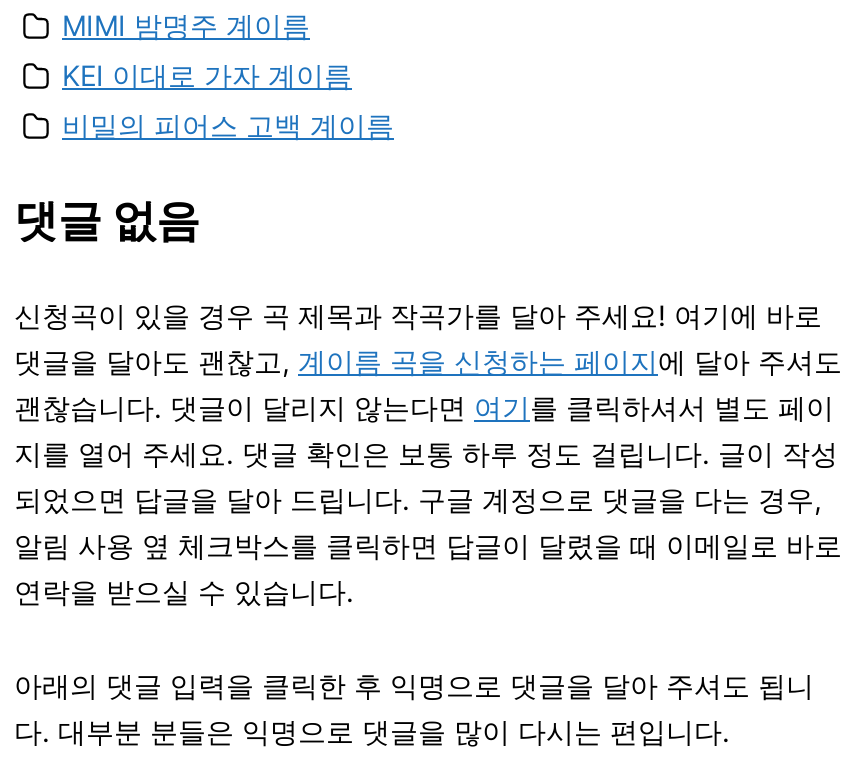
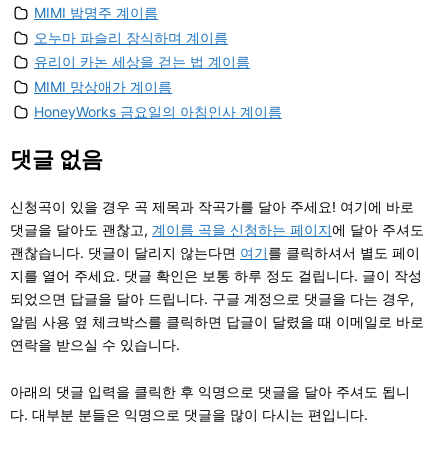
- KEI 이대로 가자 계이름
- 비밀의 피어스 고백 계이름
+ 오누마 파슬리 장식하며 계이름
+ 유리이 카논 세상을 걷는 법 계이름
+ MIMI 망상애가 계이름
+ HoneyWorks 금요일의 아침인사 계이름
